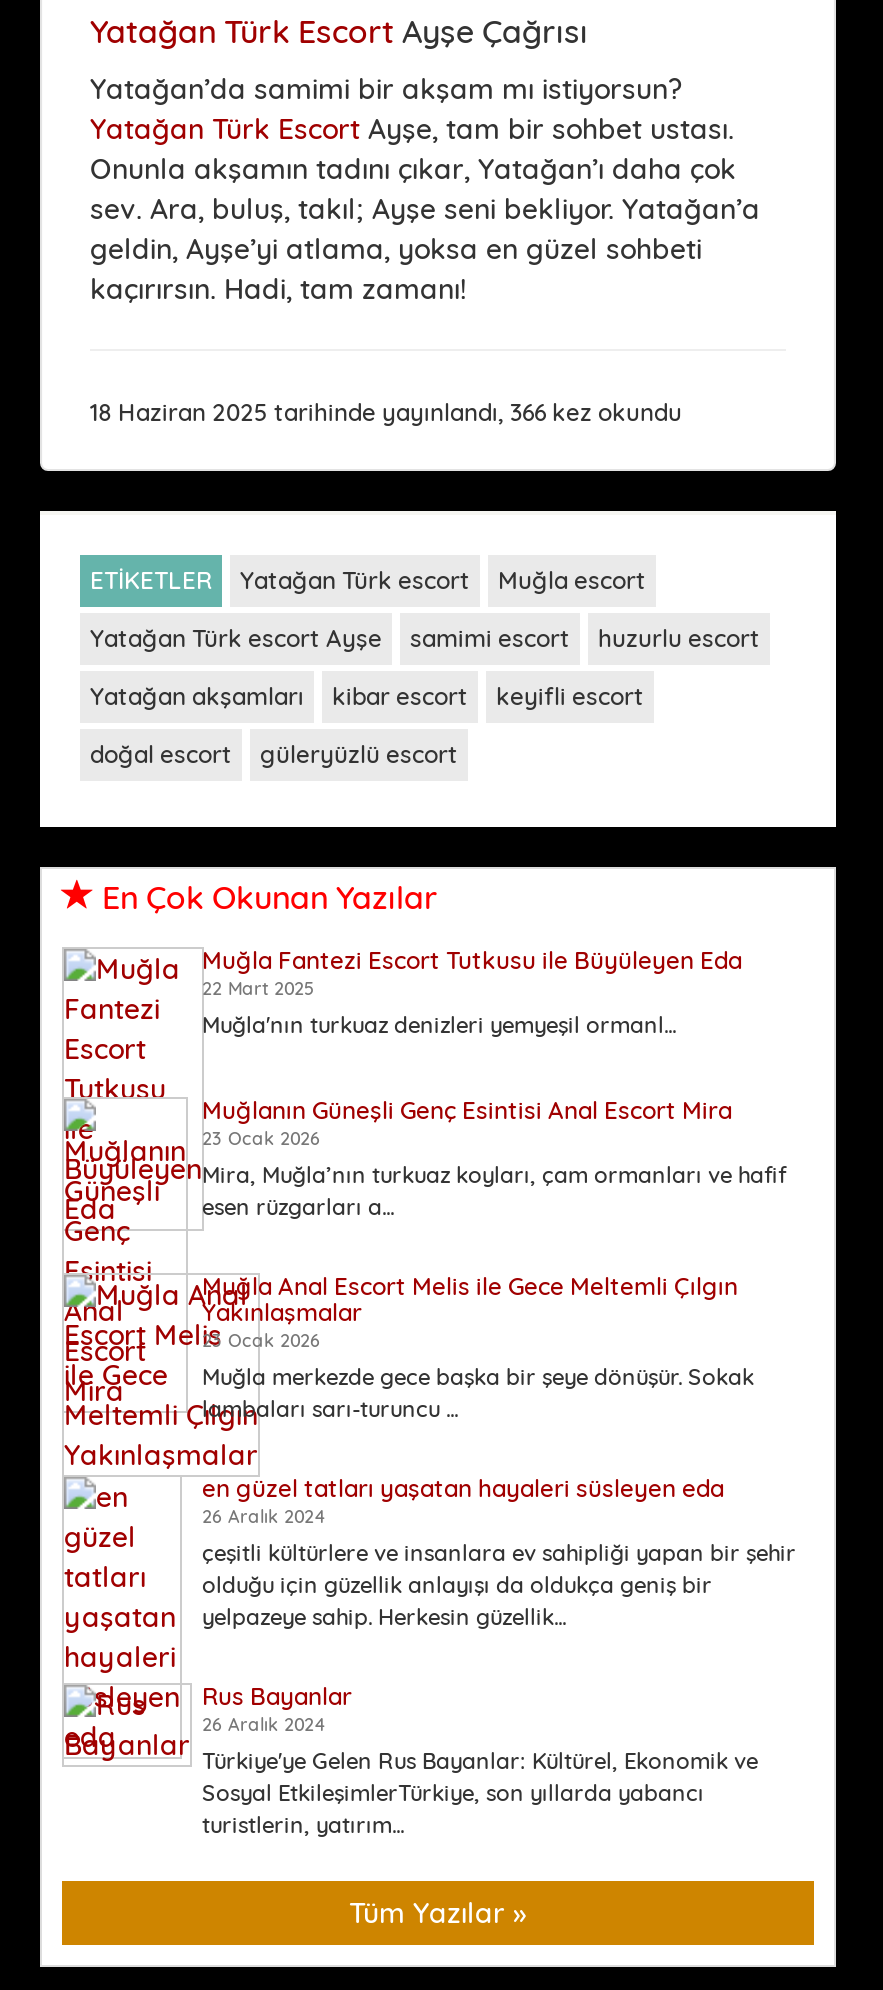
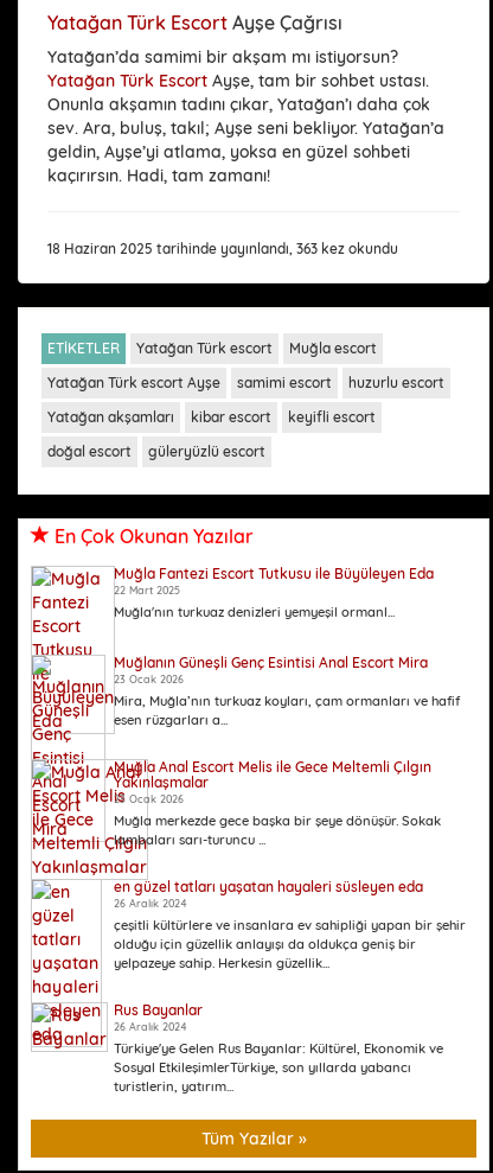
- 18 Haziran 2025 tarihinde yayınlandı, 366 kez okundu
+ 18 Haziran 2025 tarihinde yayınlandı, 363 kez okundu
